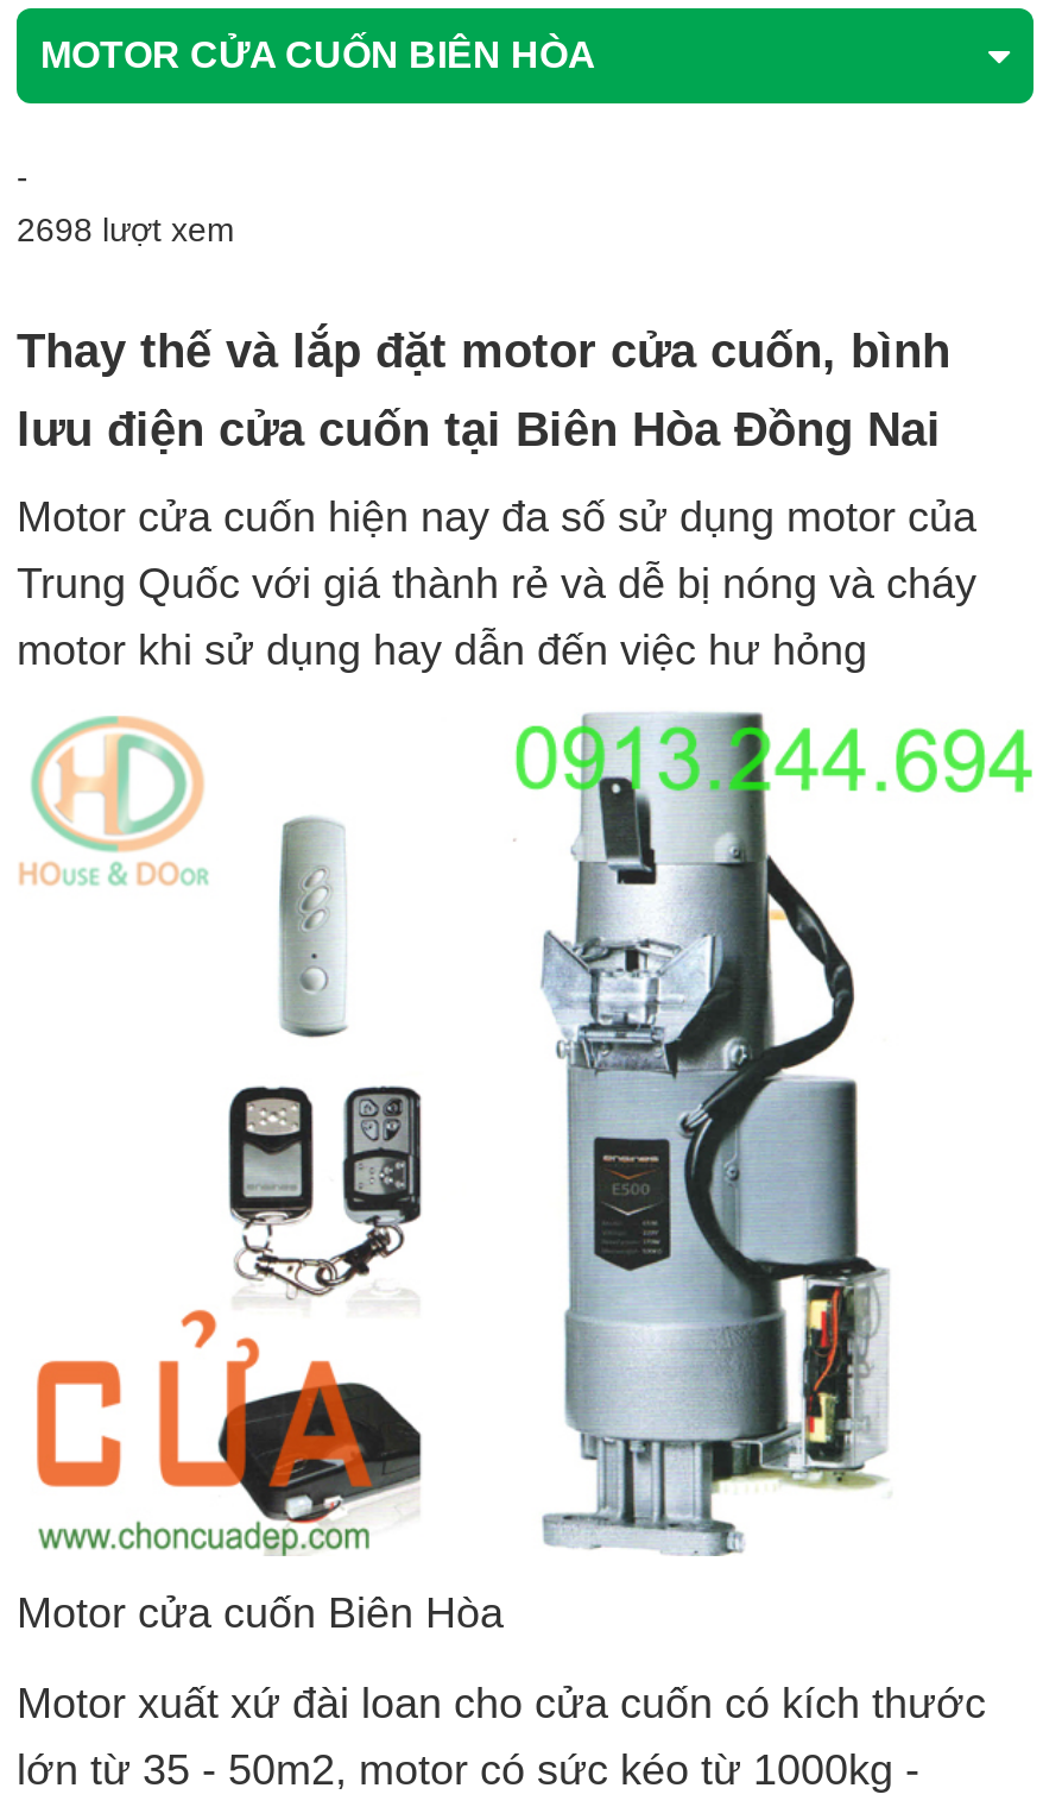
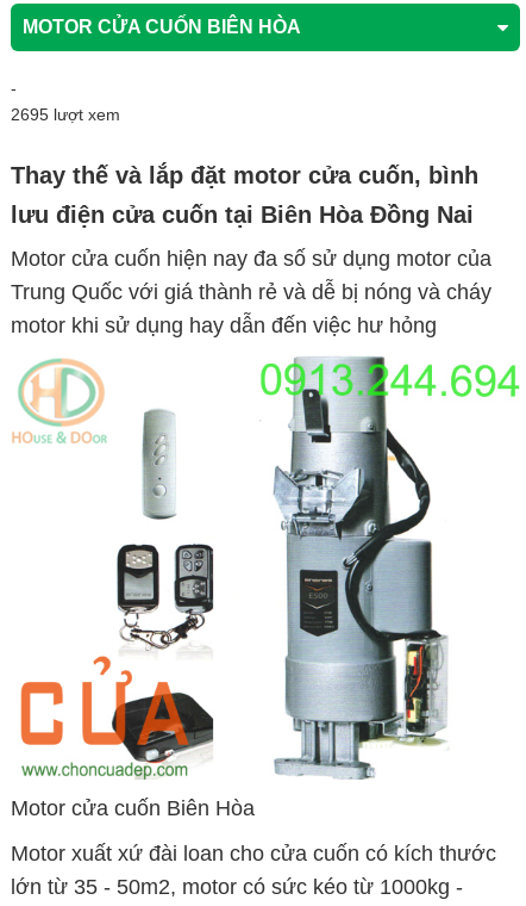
- 2698 lượt xem
+ 2695 lượt xem
